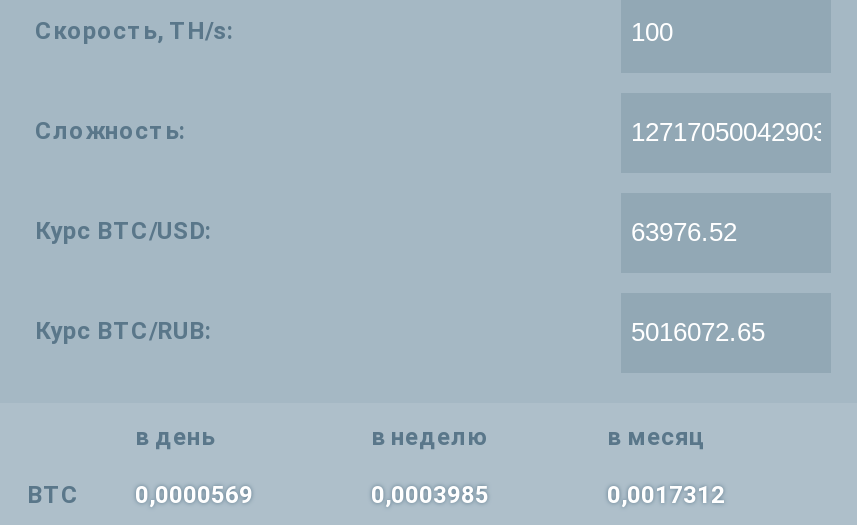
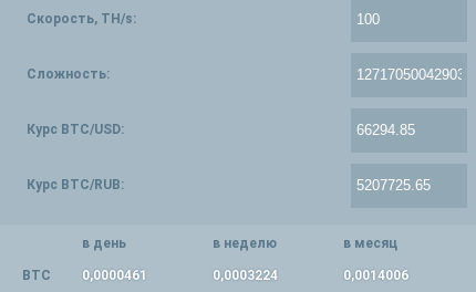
- 0,0000569
+ 0,0000461

- 0,0003985
+ 0,0003224

- 0,0017312
+ 0,0014006
